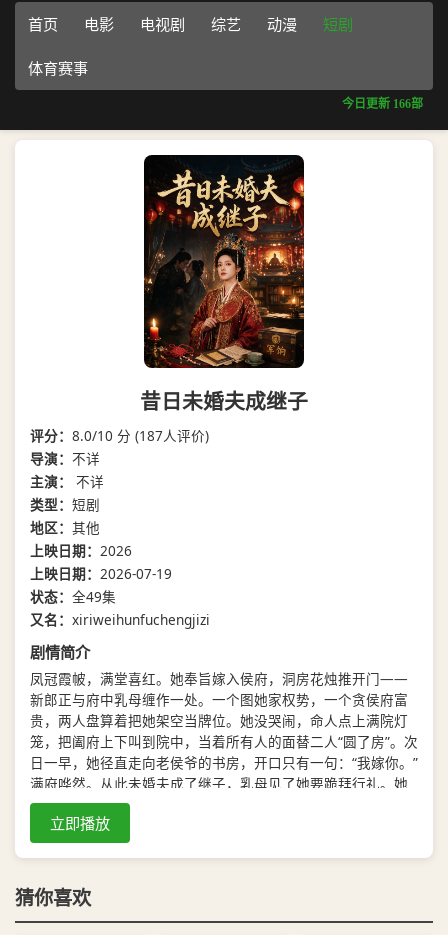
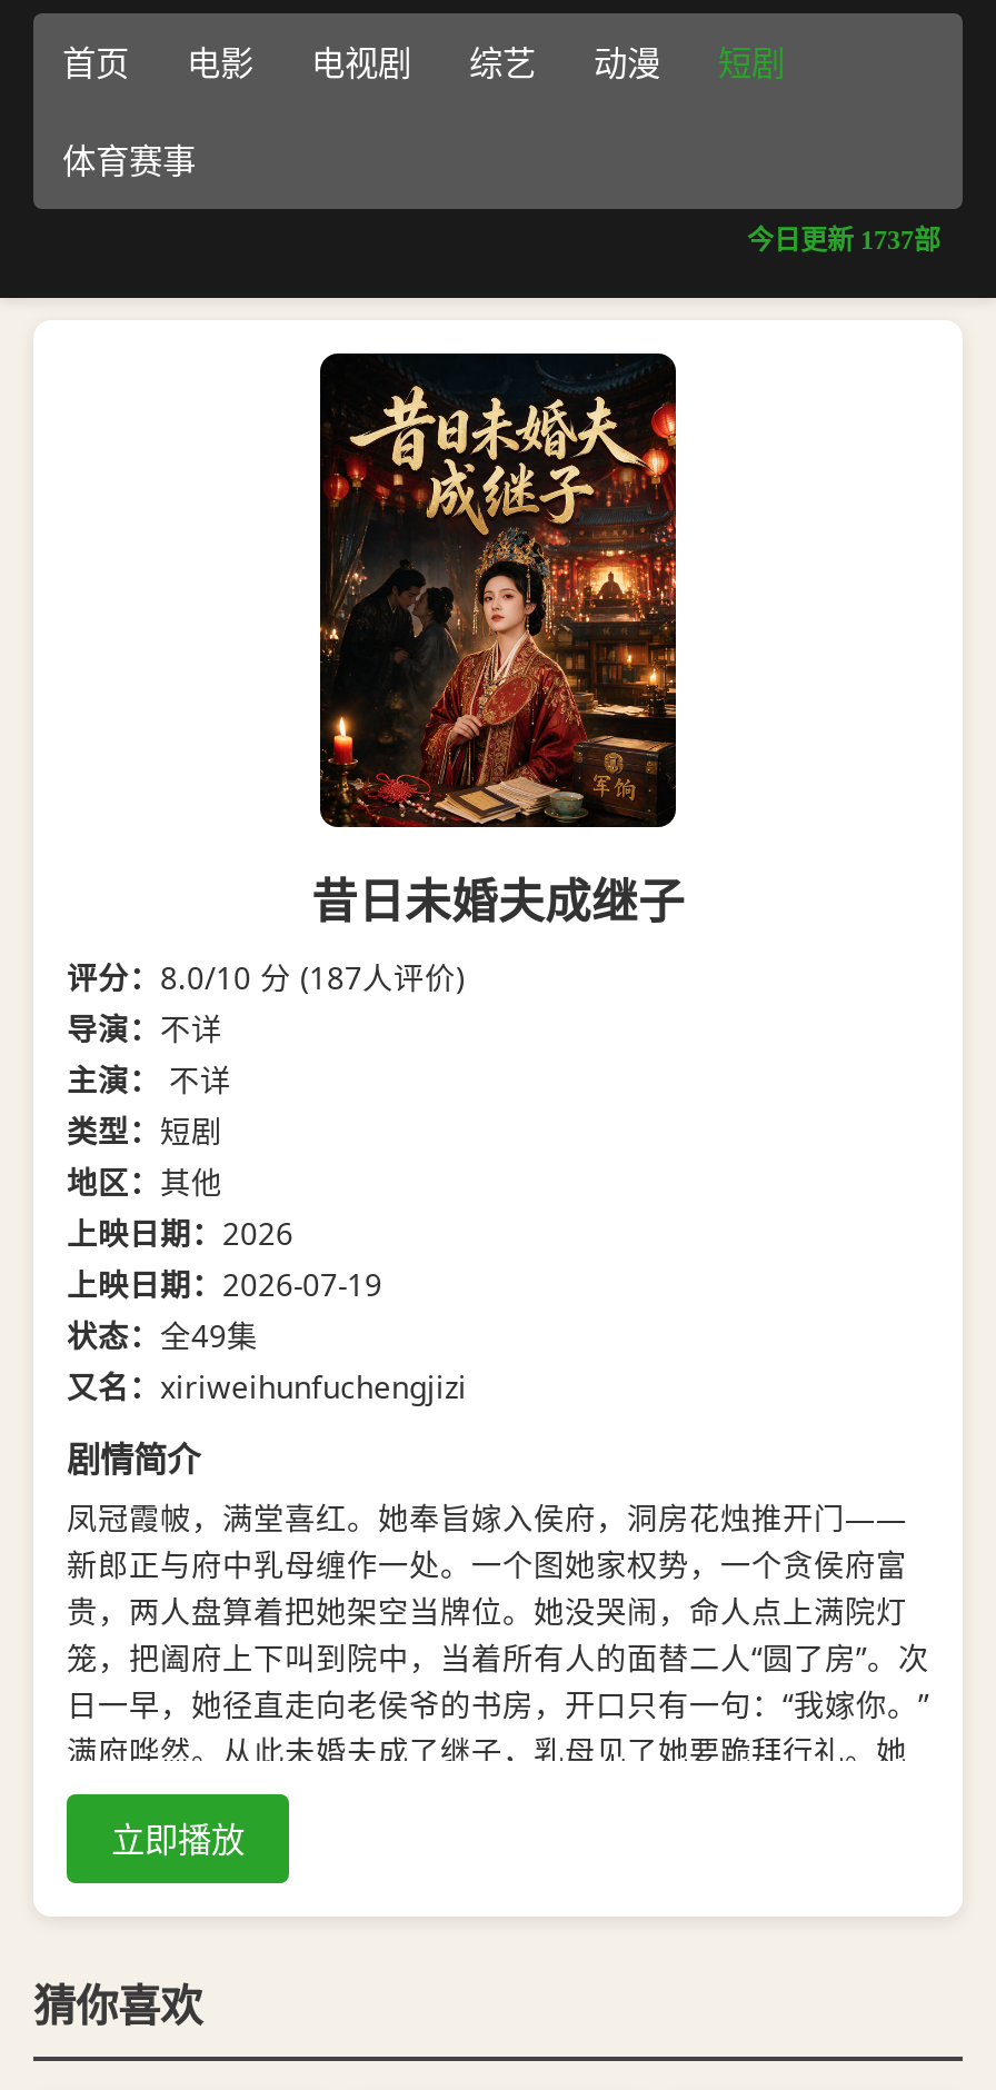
- 今日更新 166部
+ 今日更新 1737部
